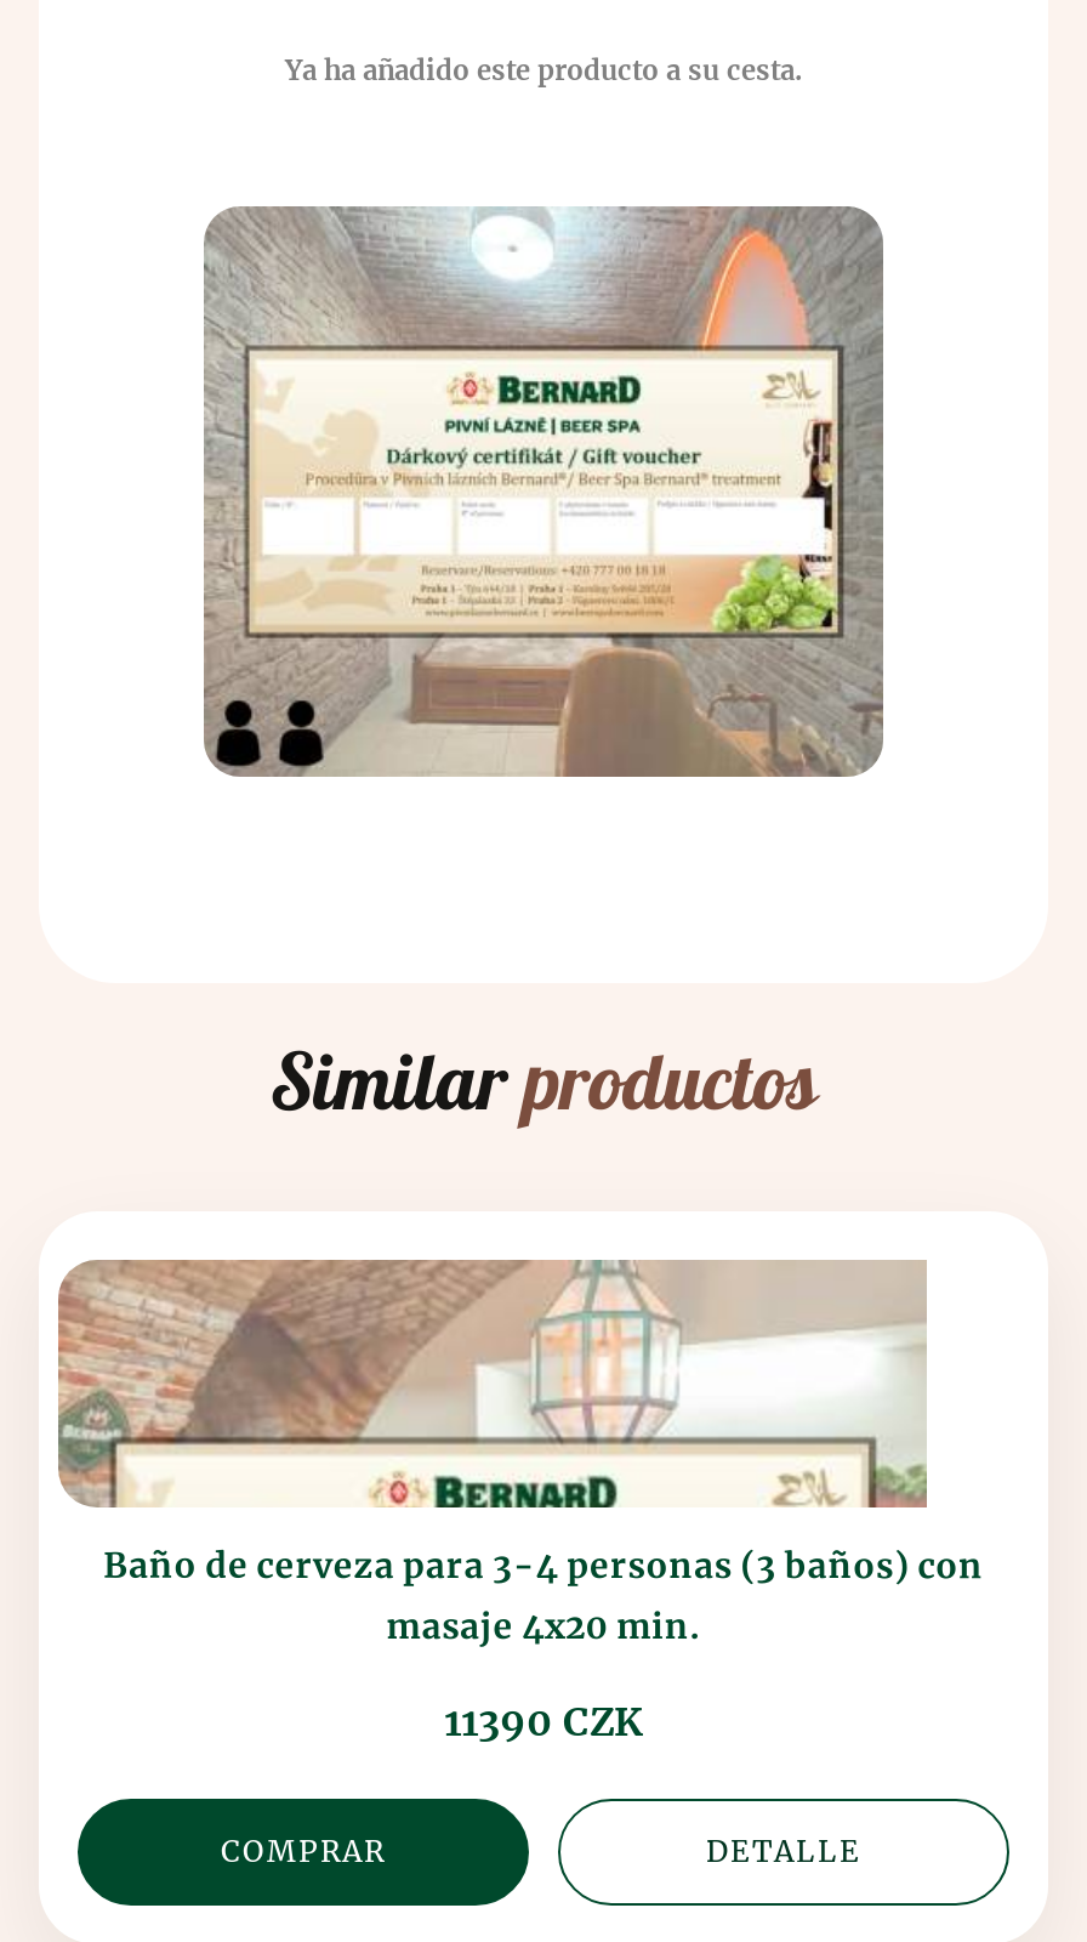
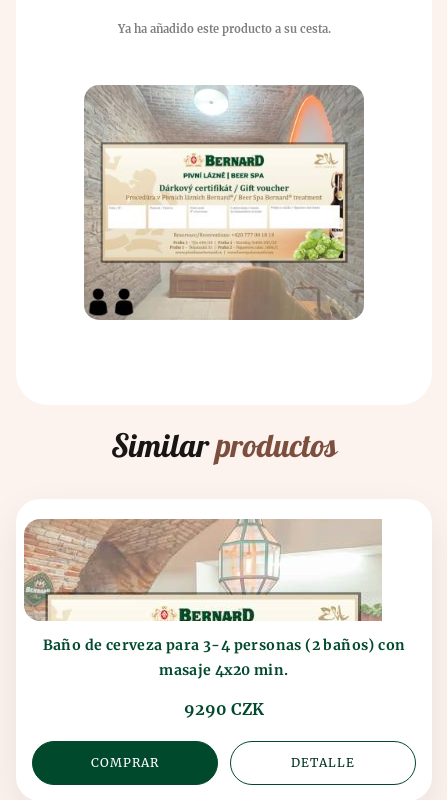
- Baño de cerveza para 3-4 personas (3 baños) con
+ Baño de cerveza para 3-4 personas (2 baños) con

- 11390 CZK
+ 9290 CZK
